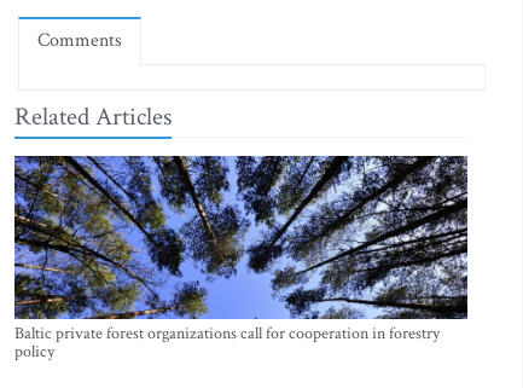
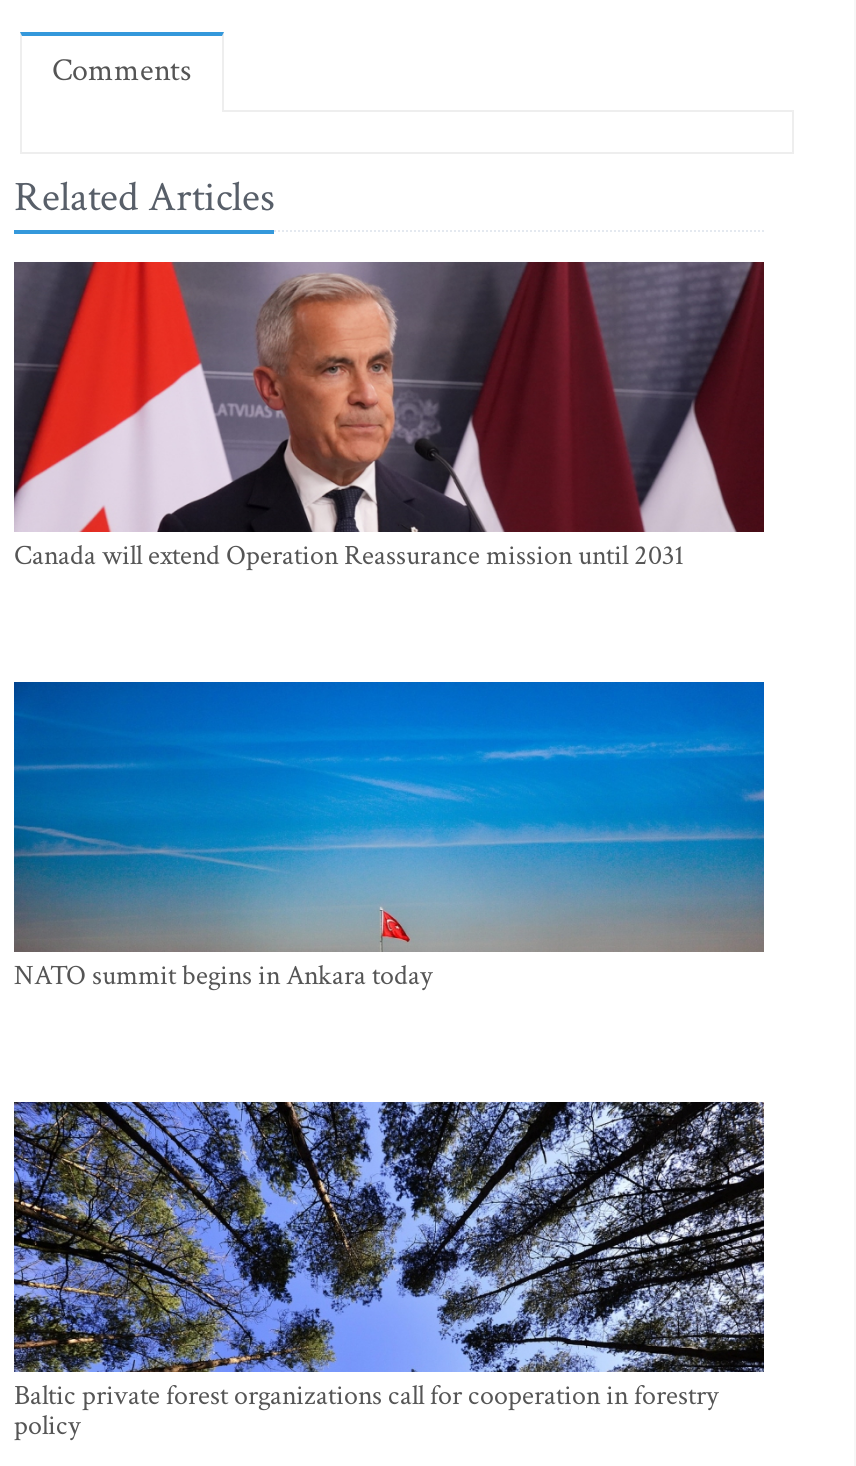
+ [image]
+ Canada will extend Operation Reassurance mission until 2031

+ [image]
+ NATO summit begins in Ankara today
